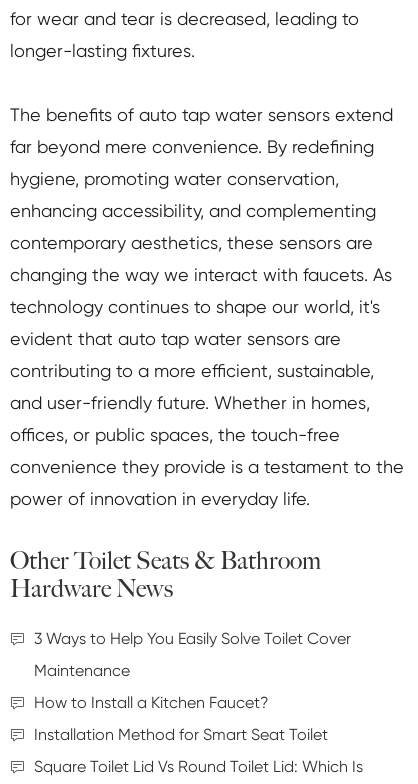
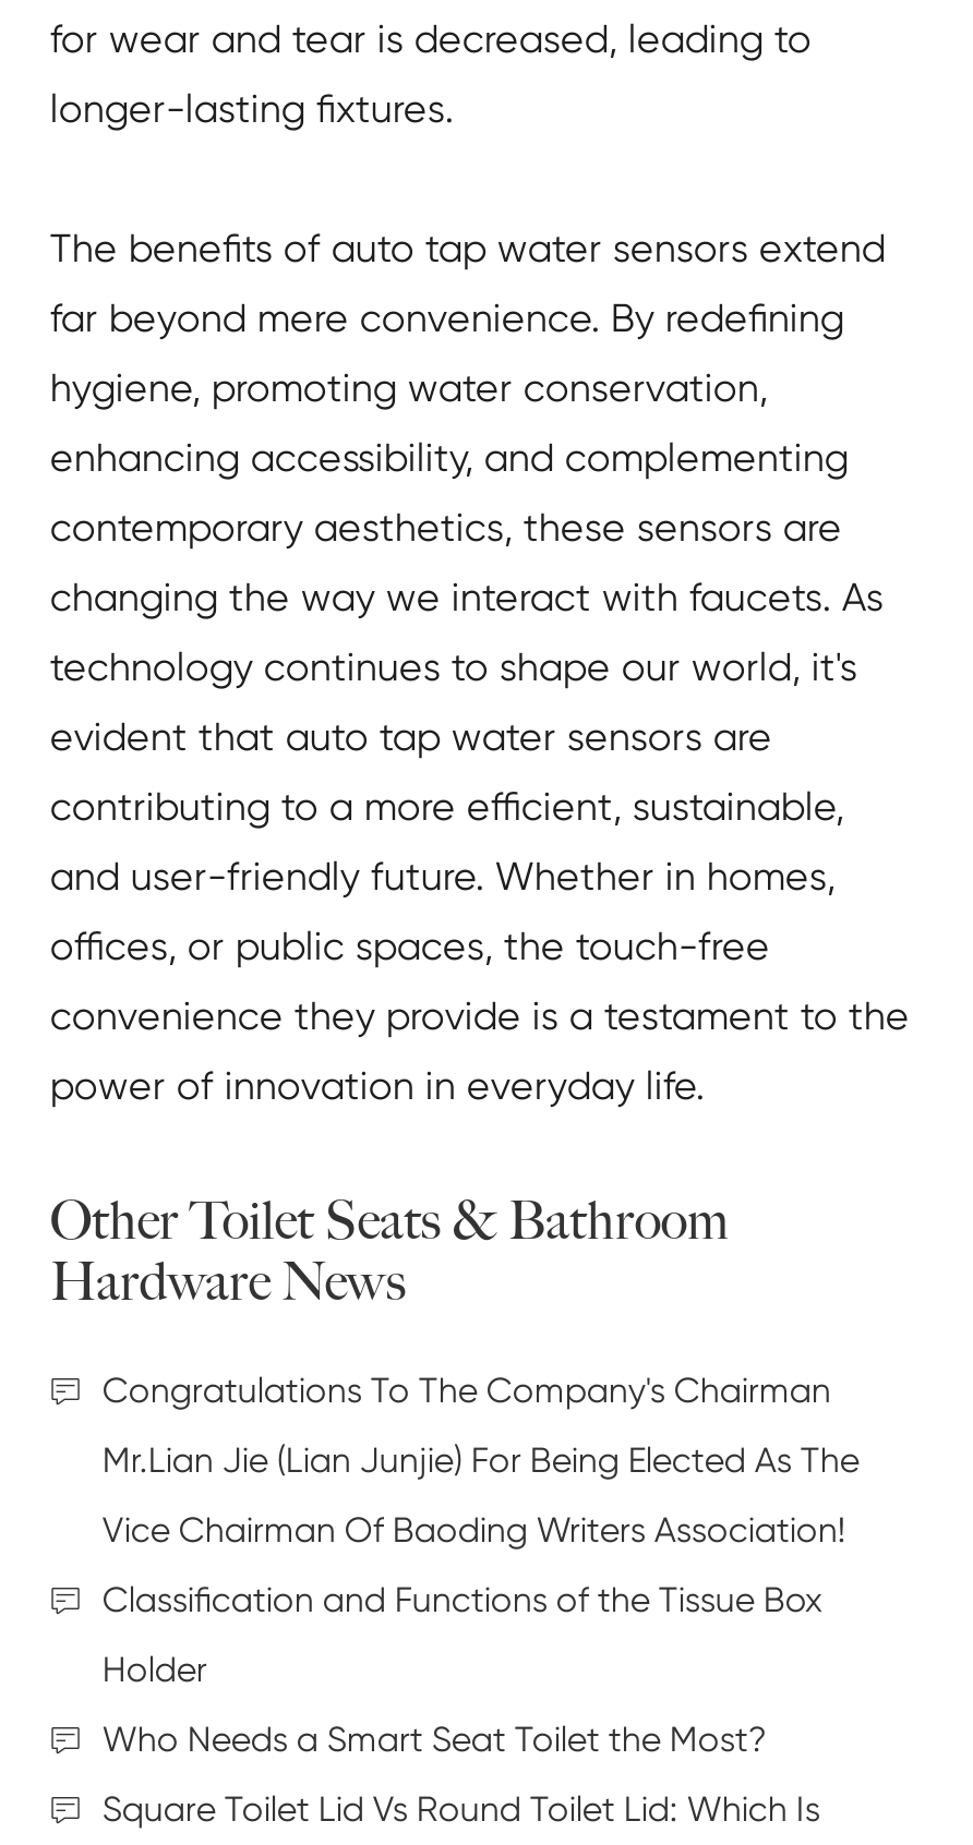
- 3 Ways to Help You Easily Solve Toilet Cover
- Maintenance
- How to Install a Kitchen Faucet?
- Installation Method for Smart Seat Toilet
+ Congratulations To The Company's Chairman
+ Mr.Lian Jie (Lian Junjie) For Being Elected As The
+ Vice Chairman Of Baoding Writers Association!
+ Classification and Functions of the Tissue Box
+ Holder
+ Who Needs a Smart Seat Toilet the Most?
